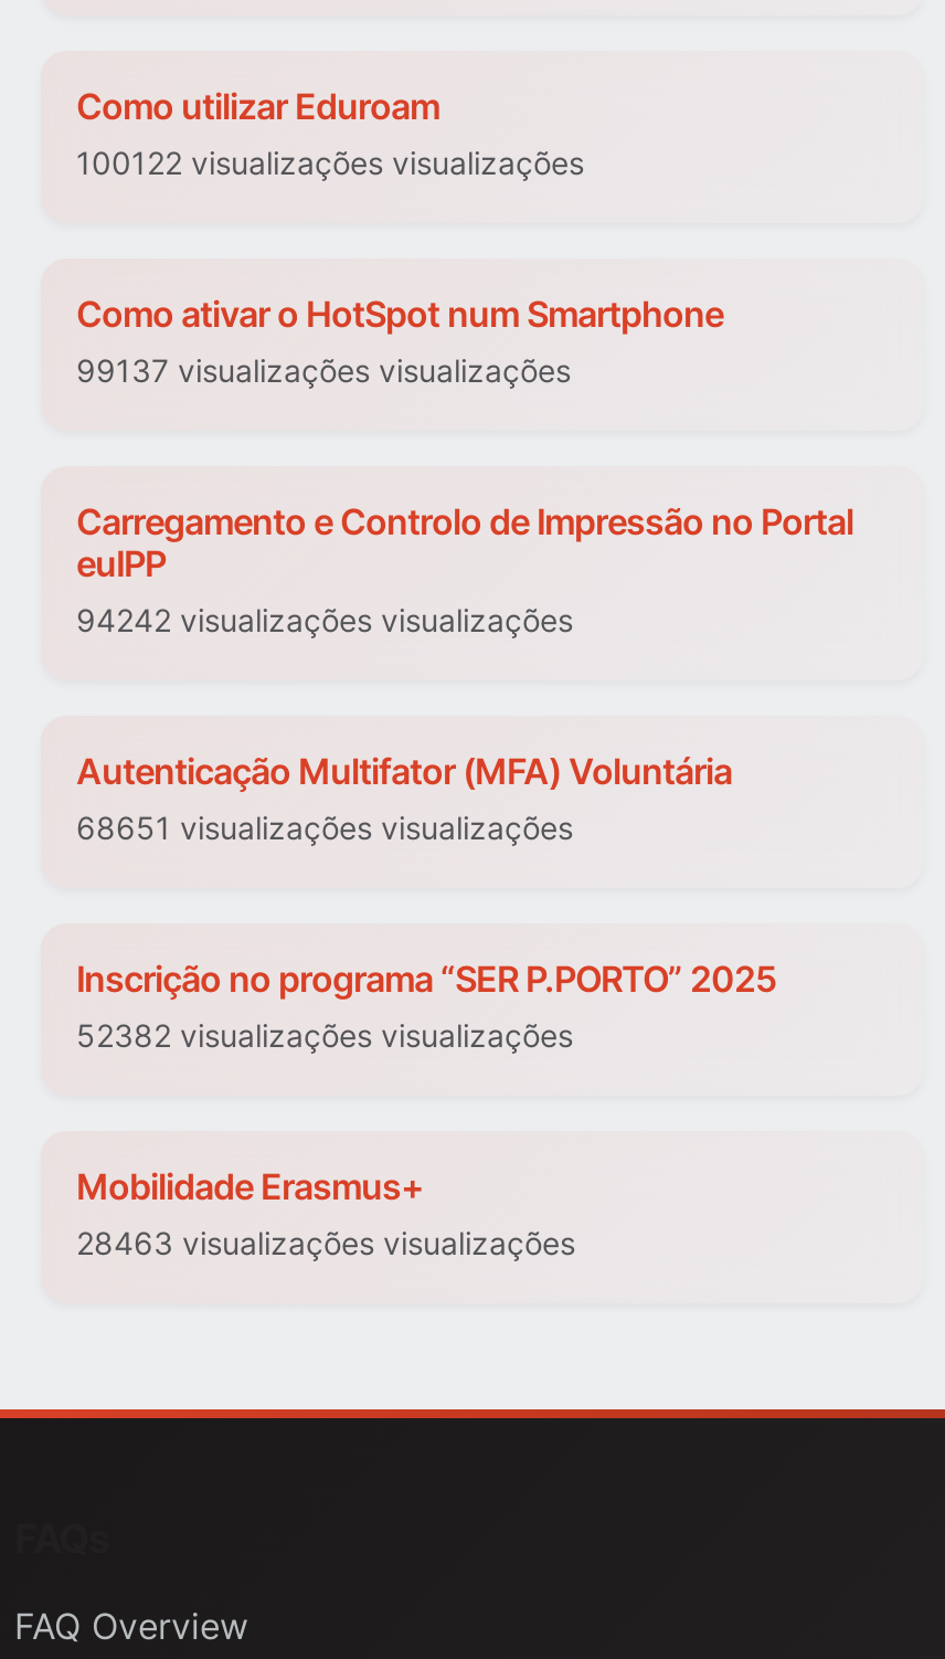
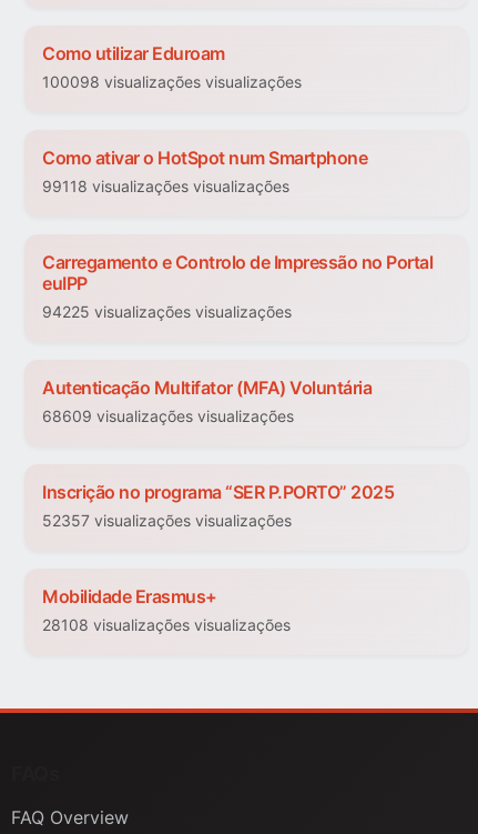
- 100122 visualizações visualizações
+ 100098 visualizações visualizações

- 99137 visualizações visualizações
+ 99118 visualizações visualizações

- 94242 visualizações visualizações
+ 94225 visualizações visualizações

- 68651 visualizações visualizações
+ 68609 visualizações visualizações

- 52382 visualizações visualizações
+ 52357 visualizações visualizações

- 28463 visualizações visualizações
+ 28108 visualizações visualizações
